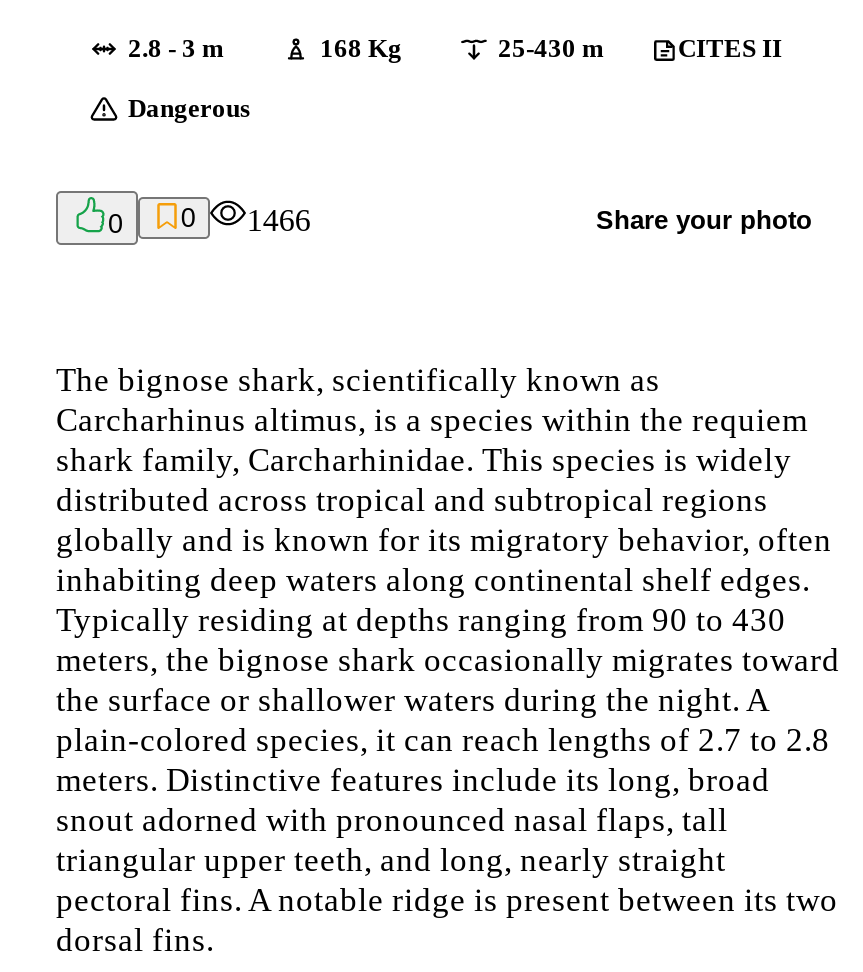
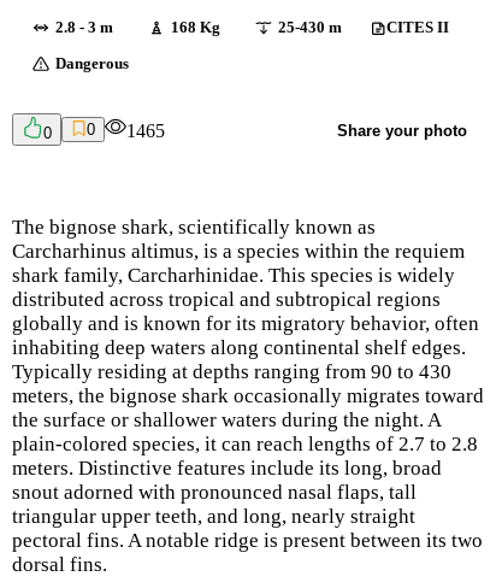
- 0 0 1466
+ 0 0 1465
